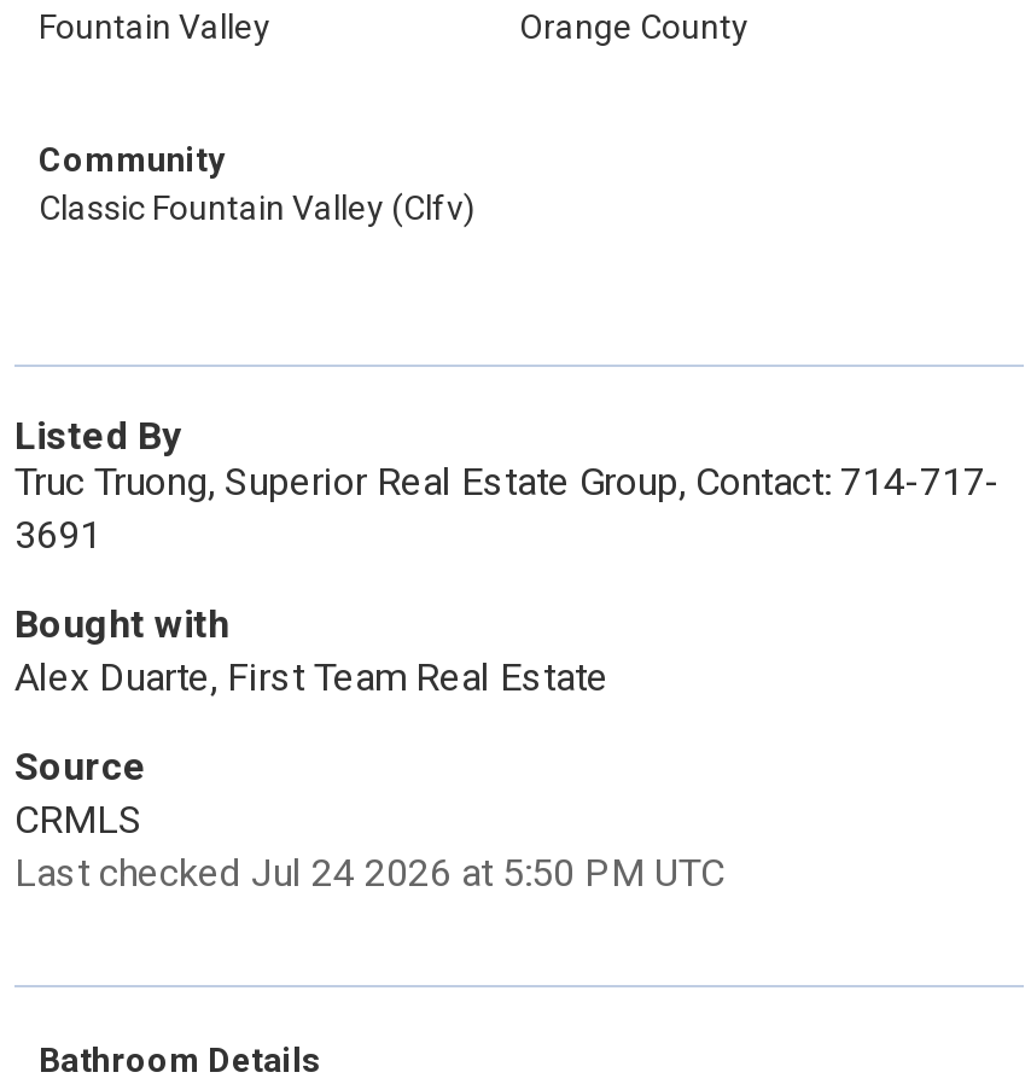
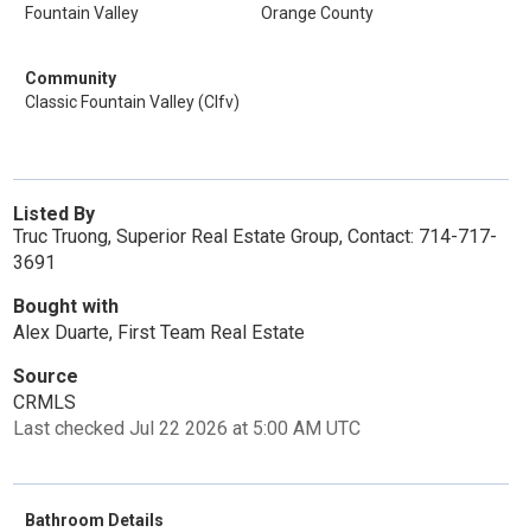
- Last checked Jul 24 2026 at 5:50 PM UTC
+ Last checked Jul 22 2026 at 5:00 AM UTC
